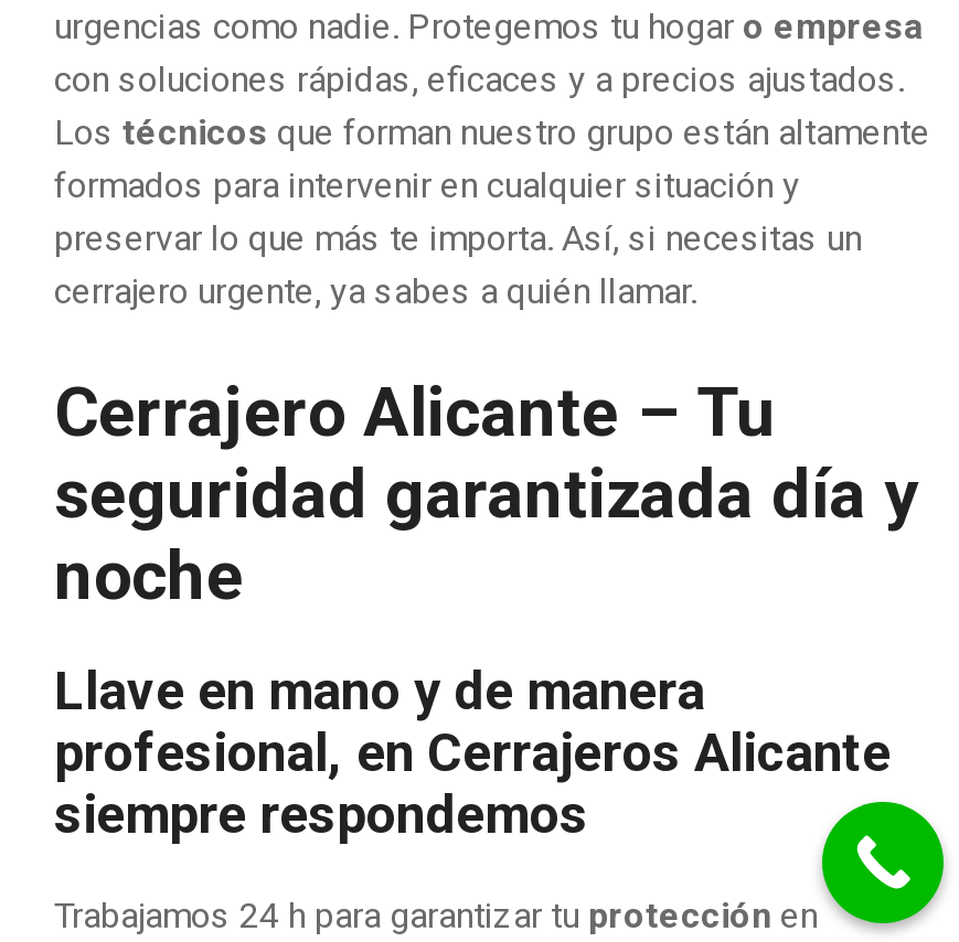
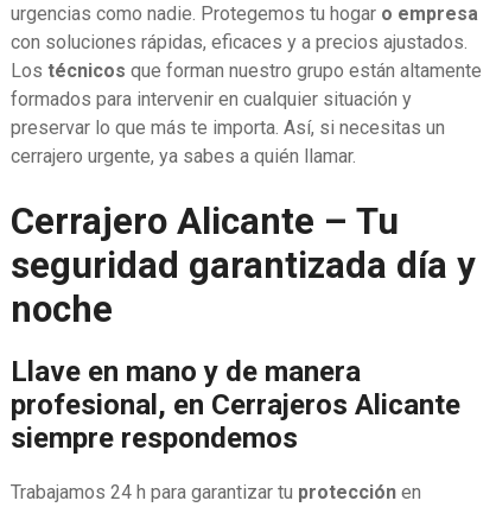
- [image]
